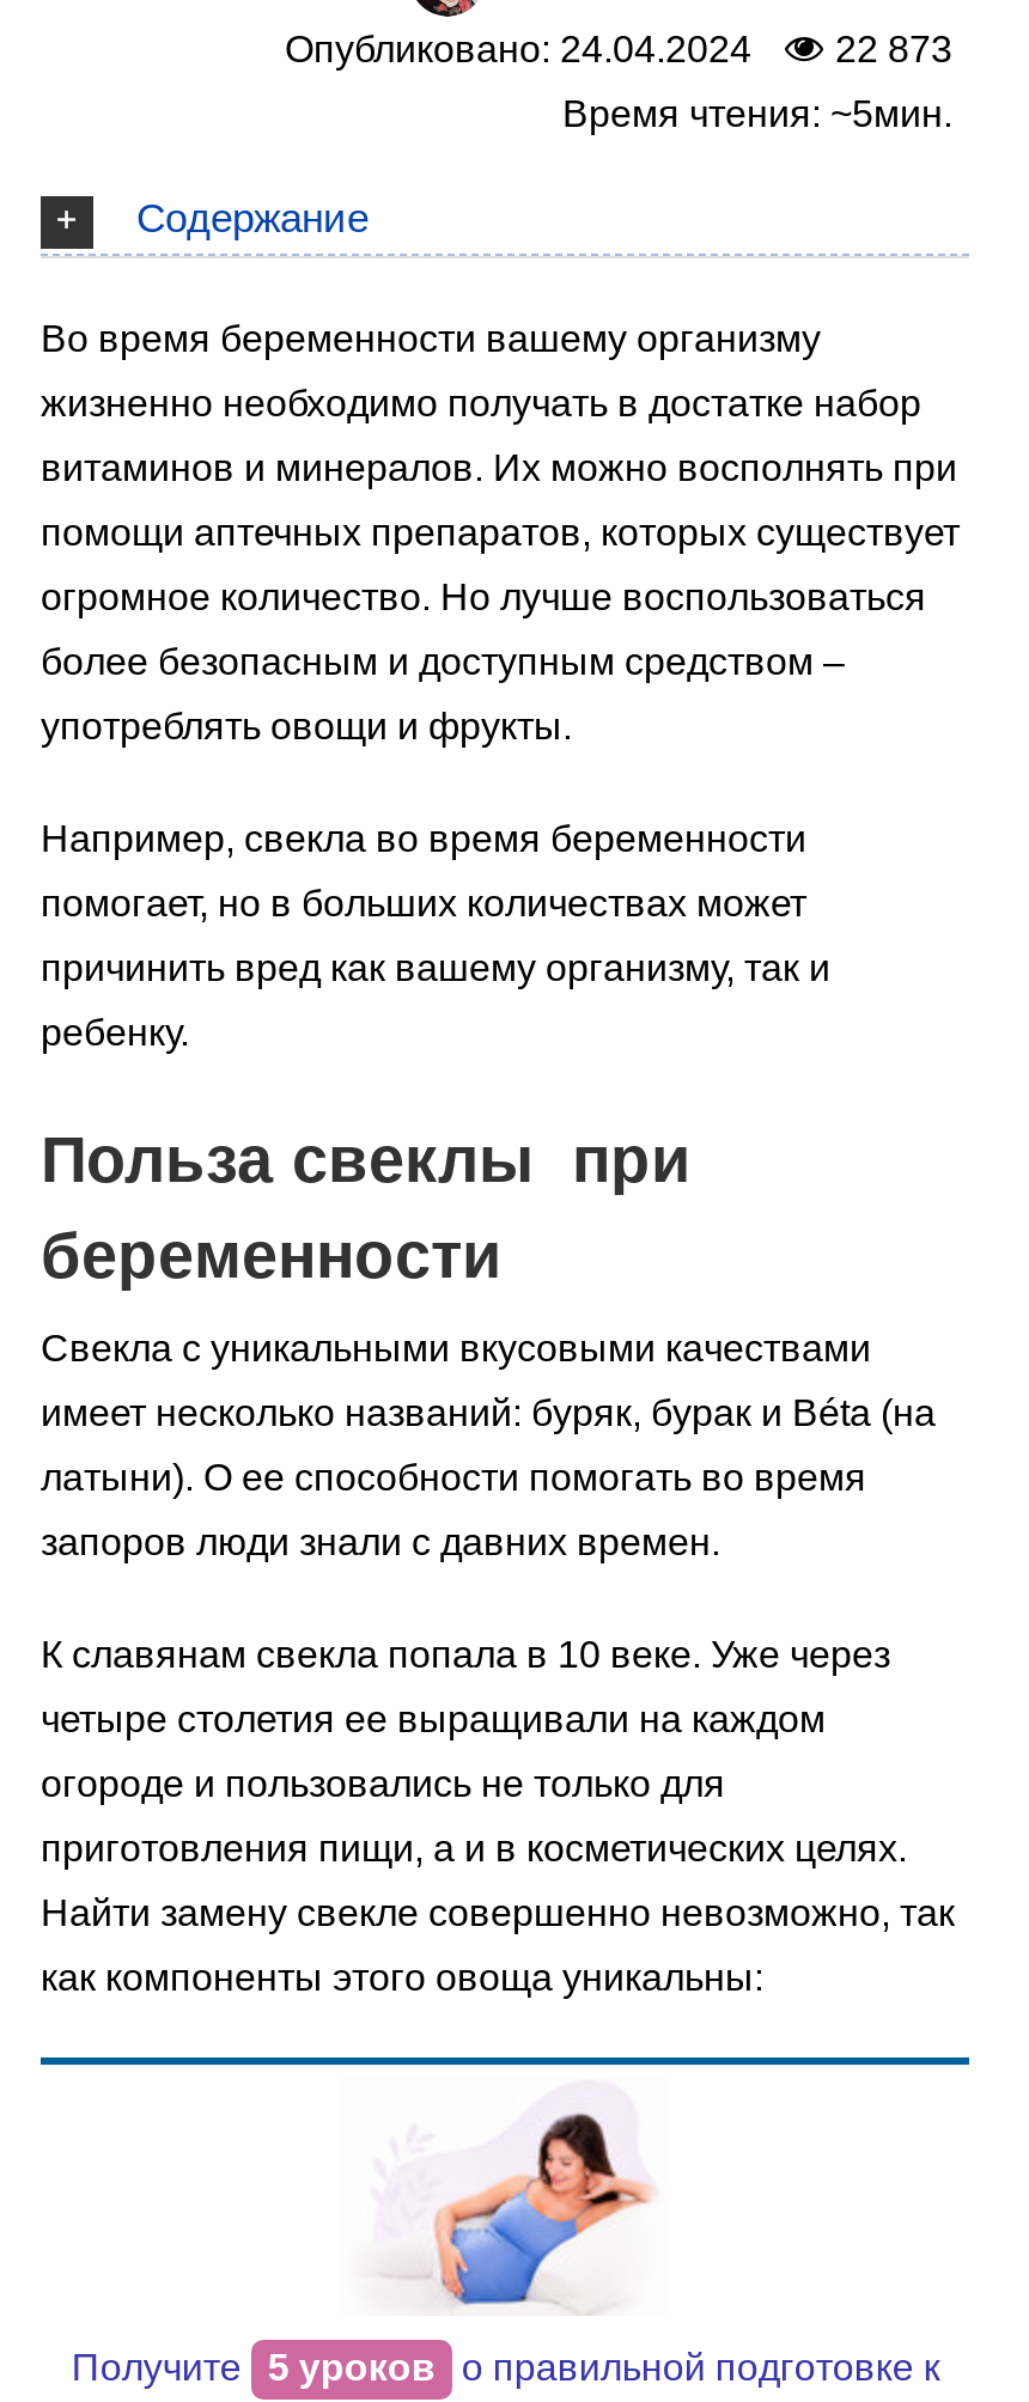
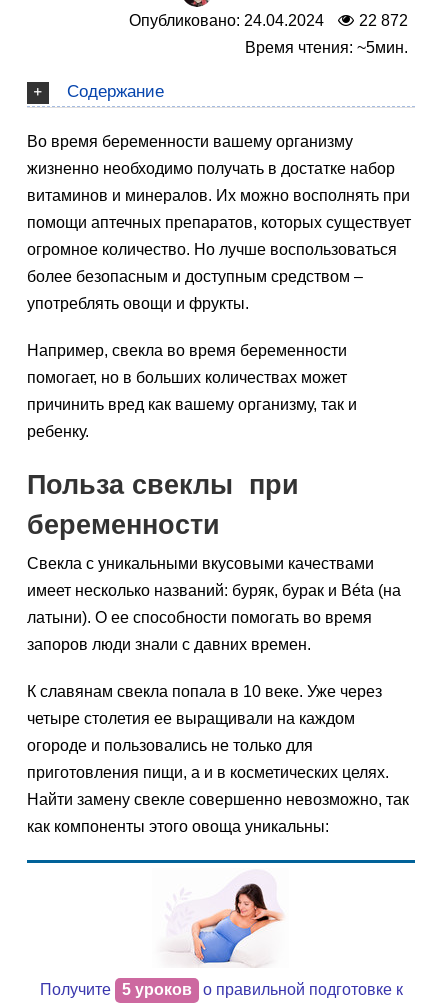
- 22 873
+ 22 872
